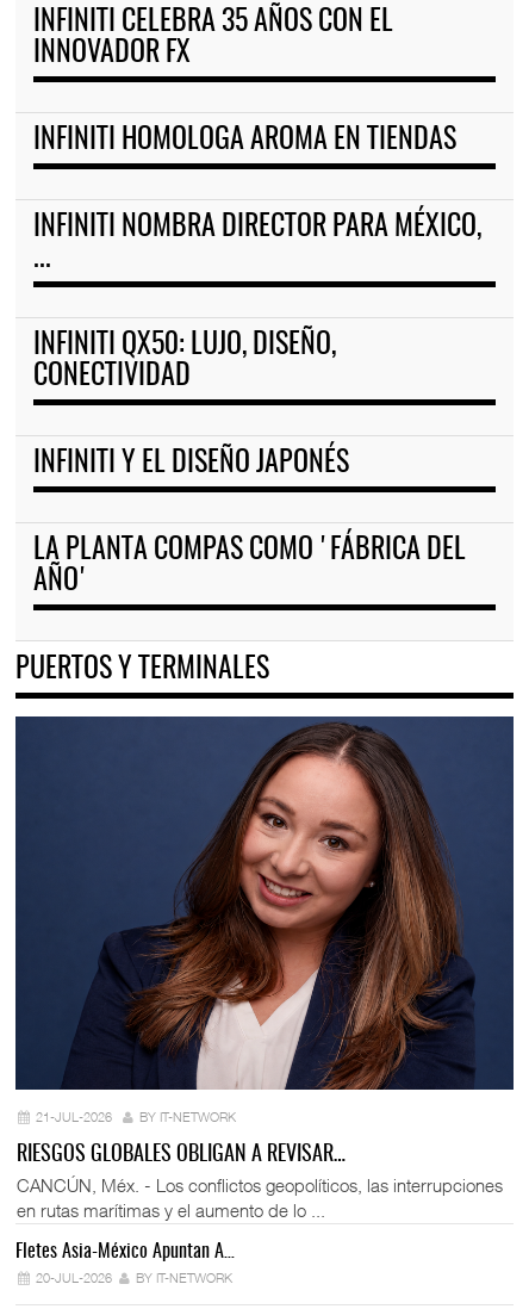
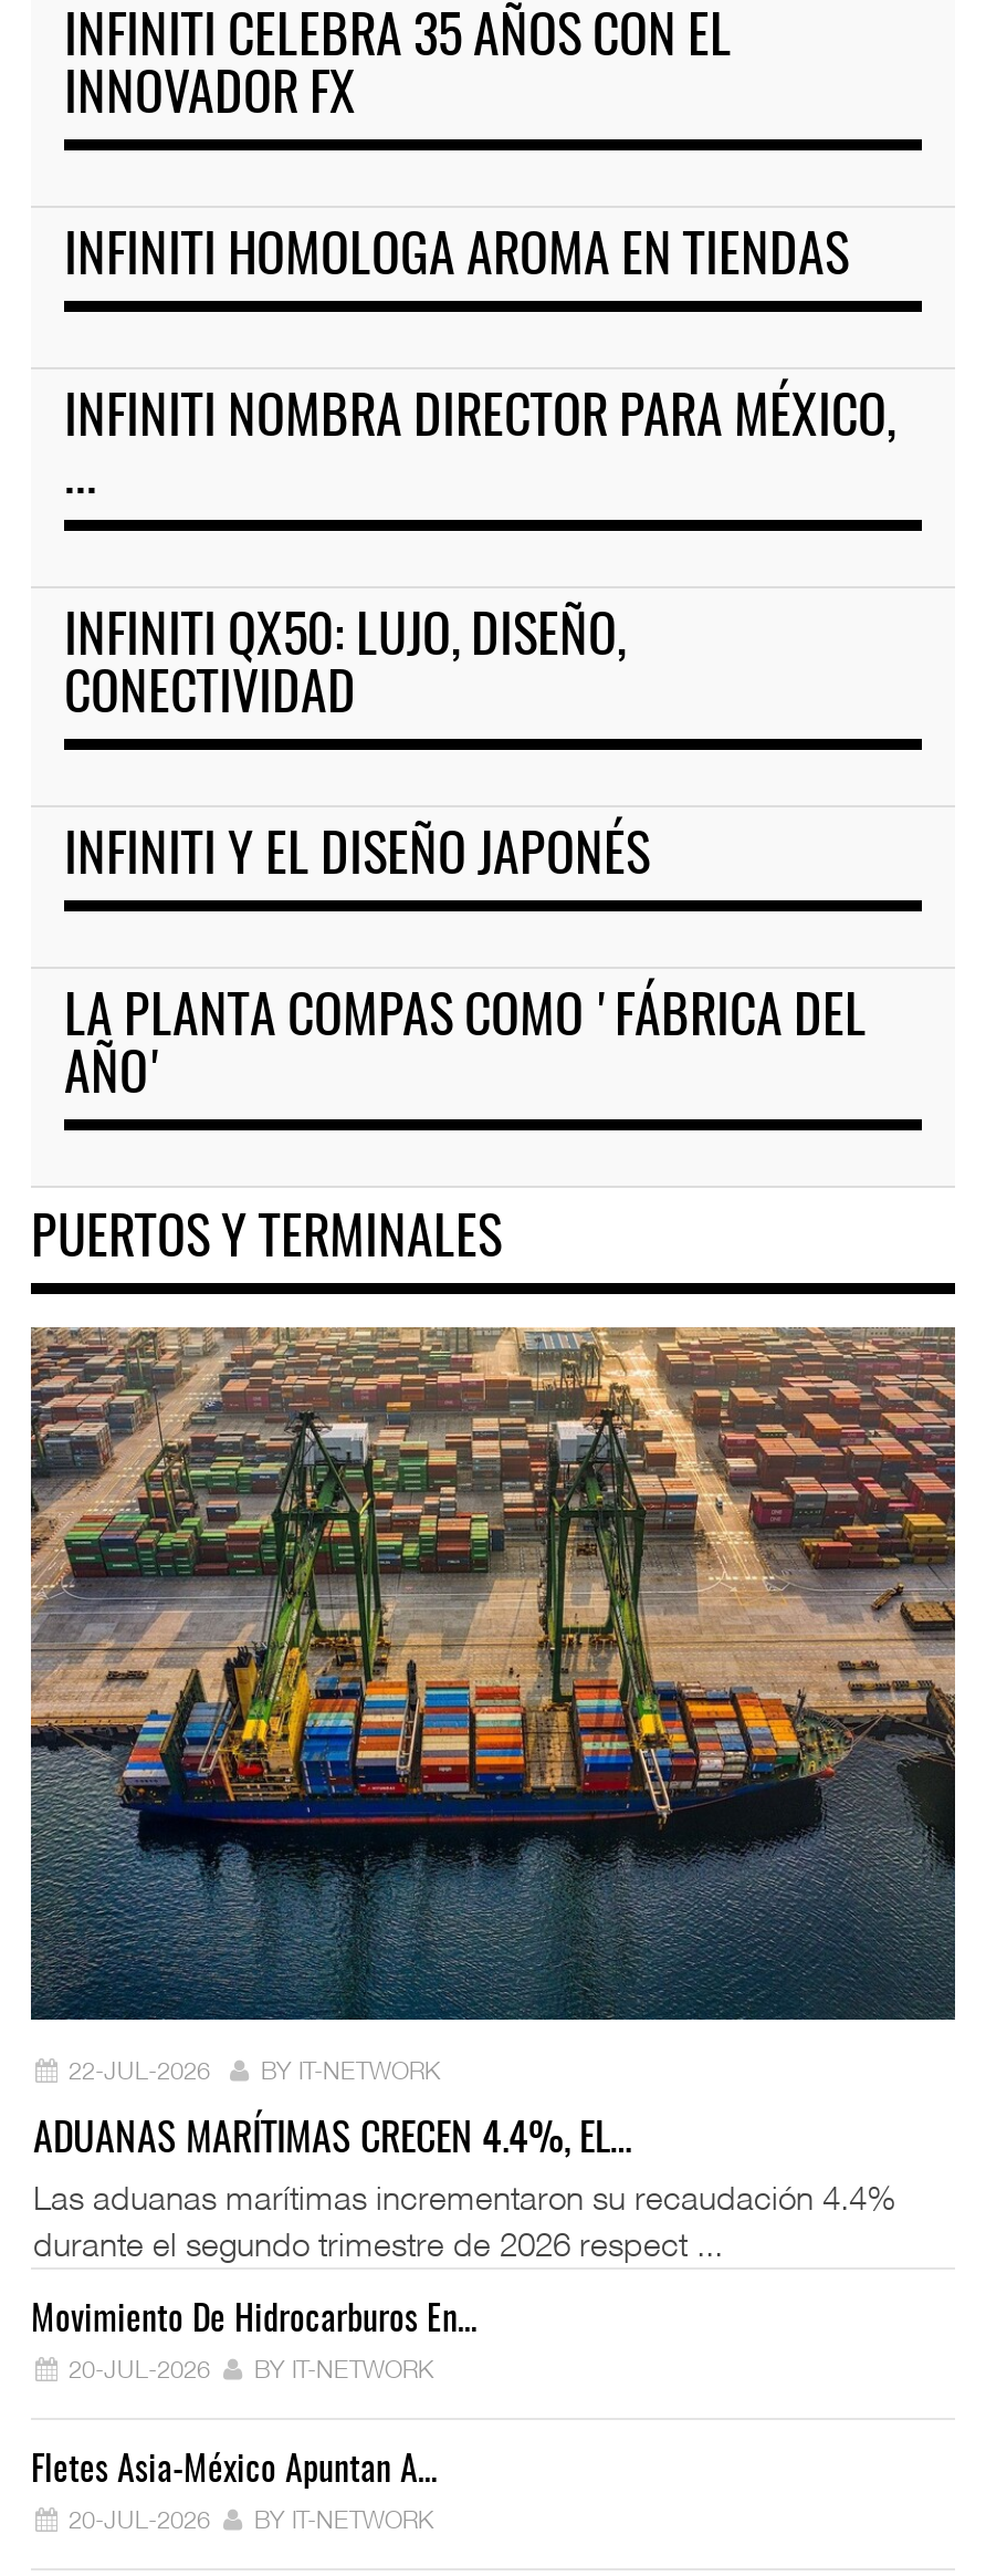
- [image]
- 21-JUL-2026 BY IT-NETWORK
+ [image]
+ 22-JUL-2026 BY IT-NETWORK

- RIESGOS GLOBALES OBLIGAN A REVISAR…
- CANCÚN, Méx. - Los conflictos geopolíticos, las interrupciones
- en rutas marítimas y el aumento de lo ...
+ ADUANAS MARÍTIMAS CRECEN 4.4%, EL…
+ Las aduanas marítimas incrementaron su recaudación 4.4%
+ durante el segundo trimestre de 2026 respect ...
+ Movimiento De Hidrocarburos En…
+ 20-JUL-2026
+ BY IT-NETWORK
